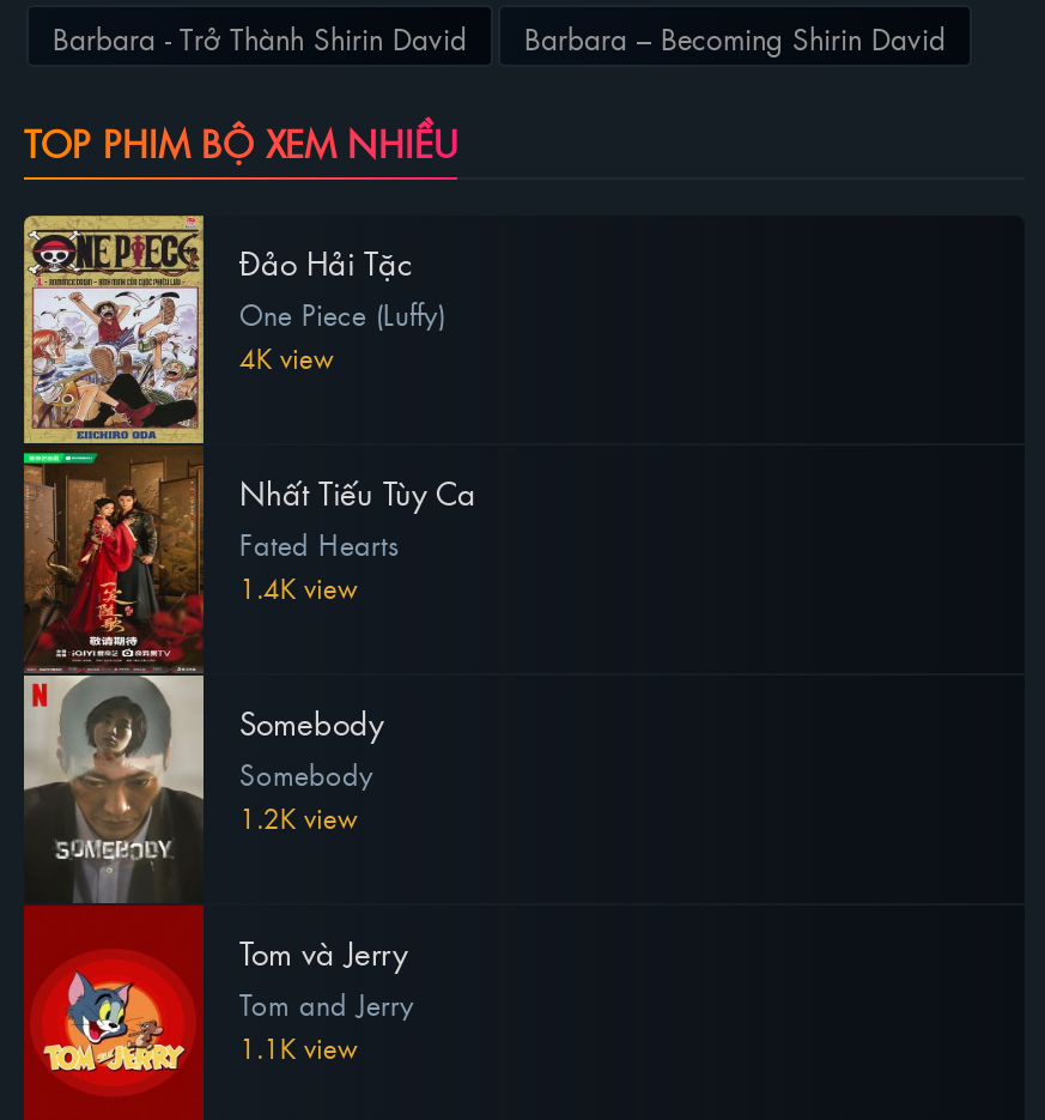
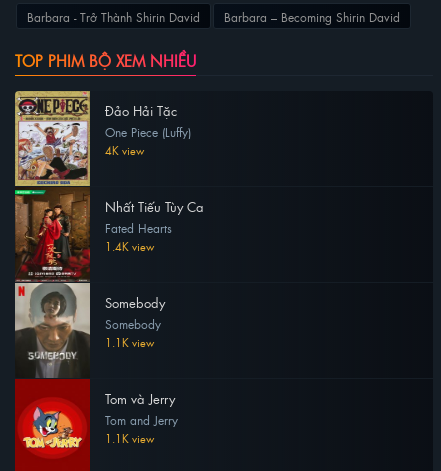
- 1.2K view
+ 1.1K view
